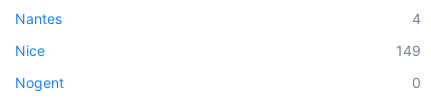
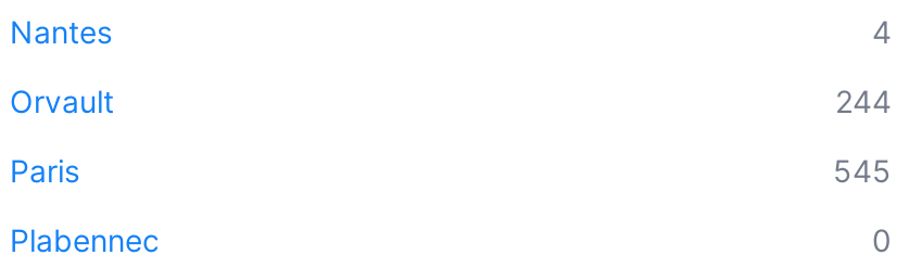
- Nice
- 149
- Nogent
+ Orvault
+ 244
+ Paris
+ 545
+ Plabennec
